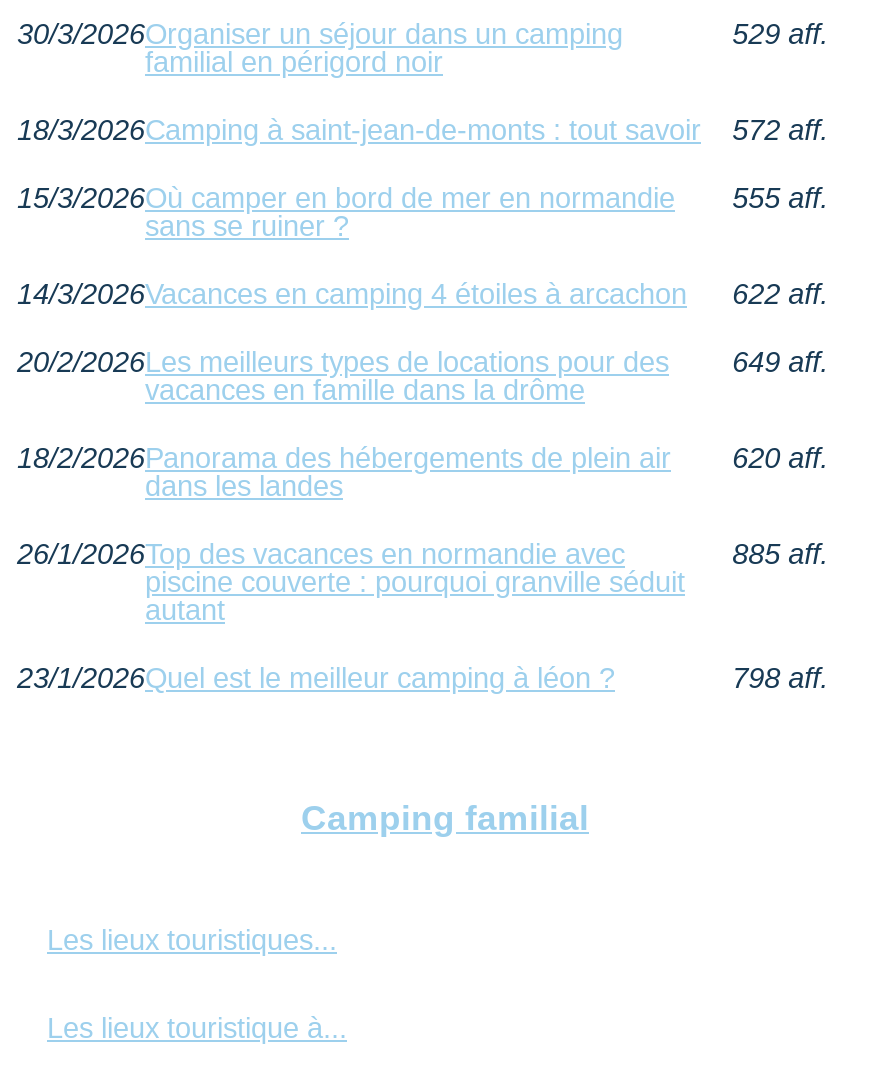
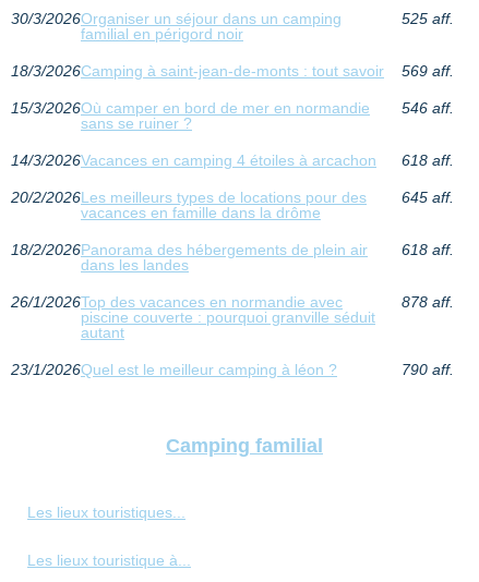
- 529 aff.
+ 525 aff.

- 18/3/2026 Camping à saint-jean-de-monts : tout savoir 572 aff.
+ 18/3/2026 Camping à saint-jean-de-monts : tout savoir 569 aff.

- 15/3/2026 Où camper en bord de mer en normandie 555 aff.
+ 15/3/2026 Où camper en bord de mer en normandie 546 aff.

- 14/3/2026 Vacances en camping 4 étoiles à arcachon 622 aff.
+ 14/3/2026 Vacances en camping 4 étoiles à arcachon 618 aff.

- 20/2/2026 Les meilleurs types de locations pour des 649 aff.
+ 20/2/2026 Les meilleurs types de locations pour des 645 aff.

- 18/2/2026 Panorama des hébergements de plein air 620 aff.
+ 18/2/2026 Panorama des hébergements de plein air 618 aff.

- 885 aff.
+ 878 aff.

- 798 aff.
+ 790 aff.
